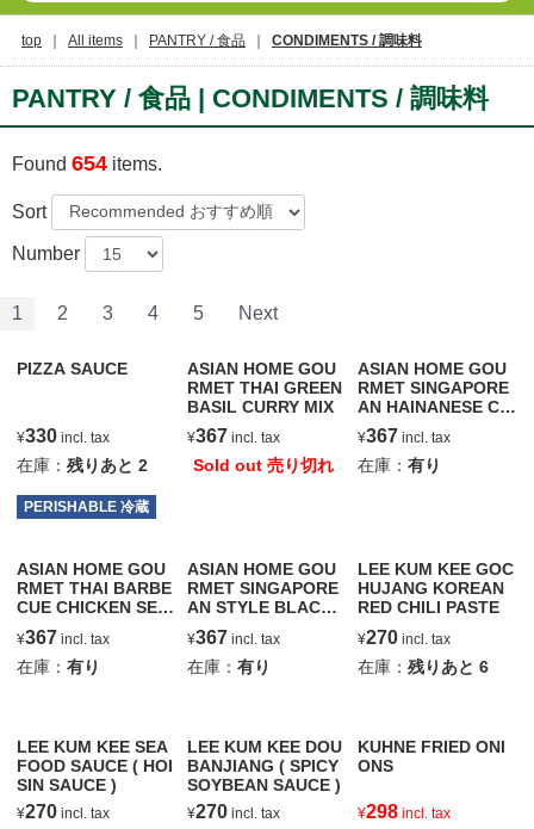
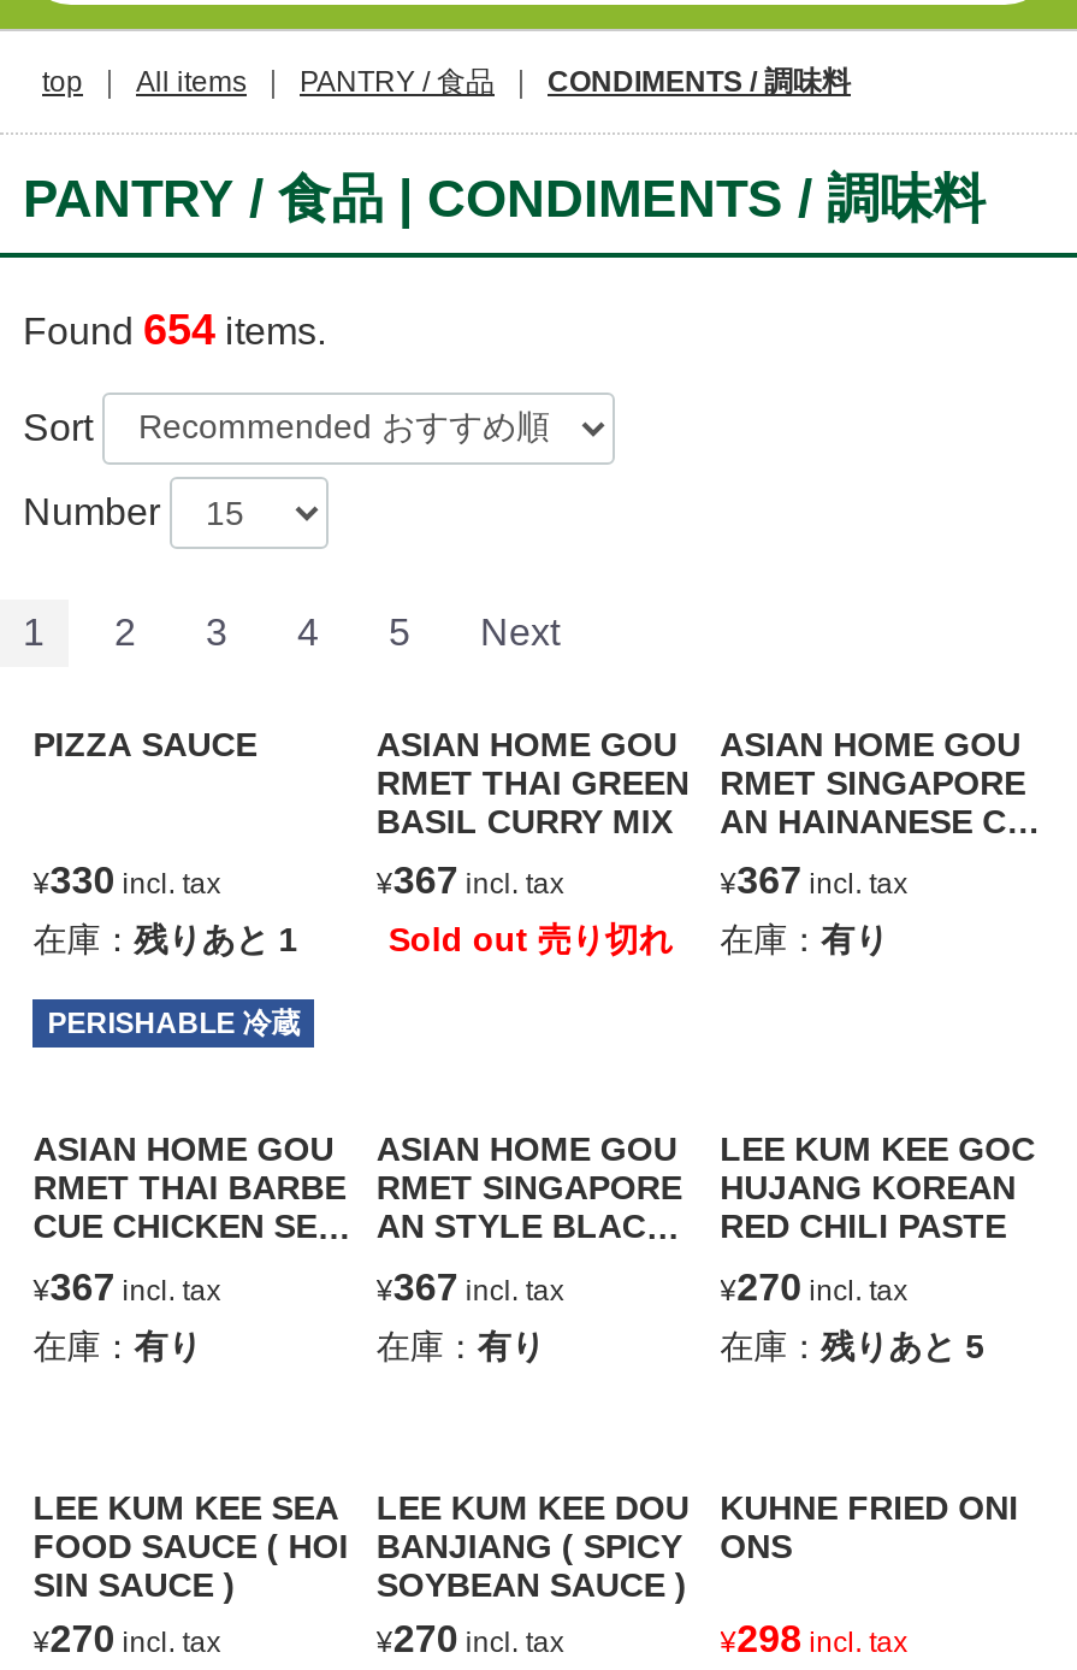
- 在庫：残りあと2
+ 在庫：残りあと1

- 在庫：残りあと6
+ 在庫：残りあと5
